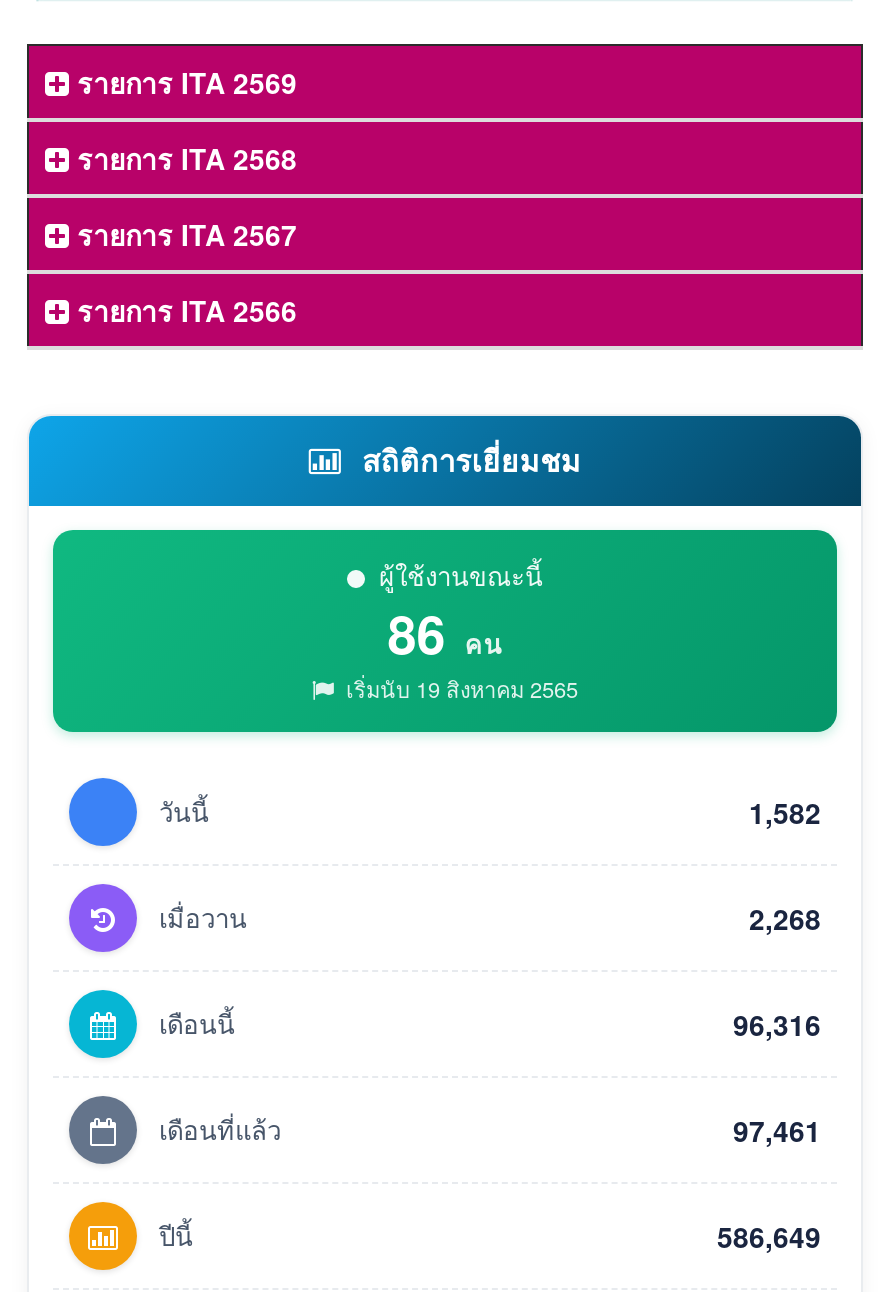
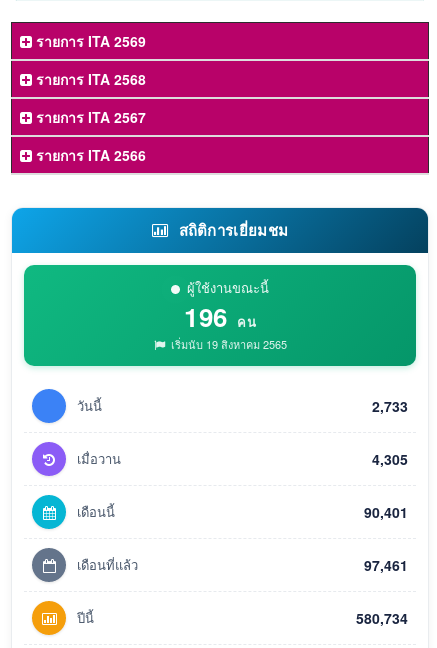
- 86 คน
+ 196 คน

- 1,582
+ 2,733

- 2,268
+ 4,305

- 96,316
+ 90,401

- 586,649
+ 580,734
